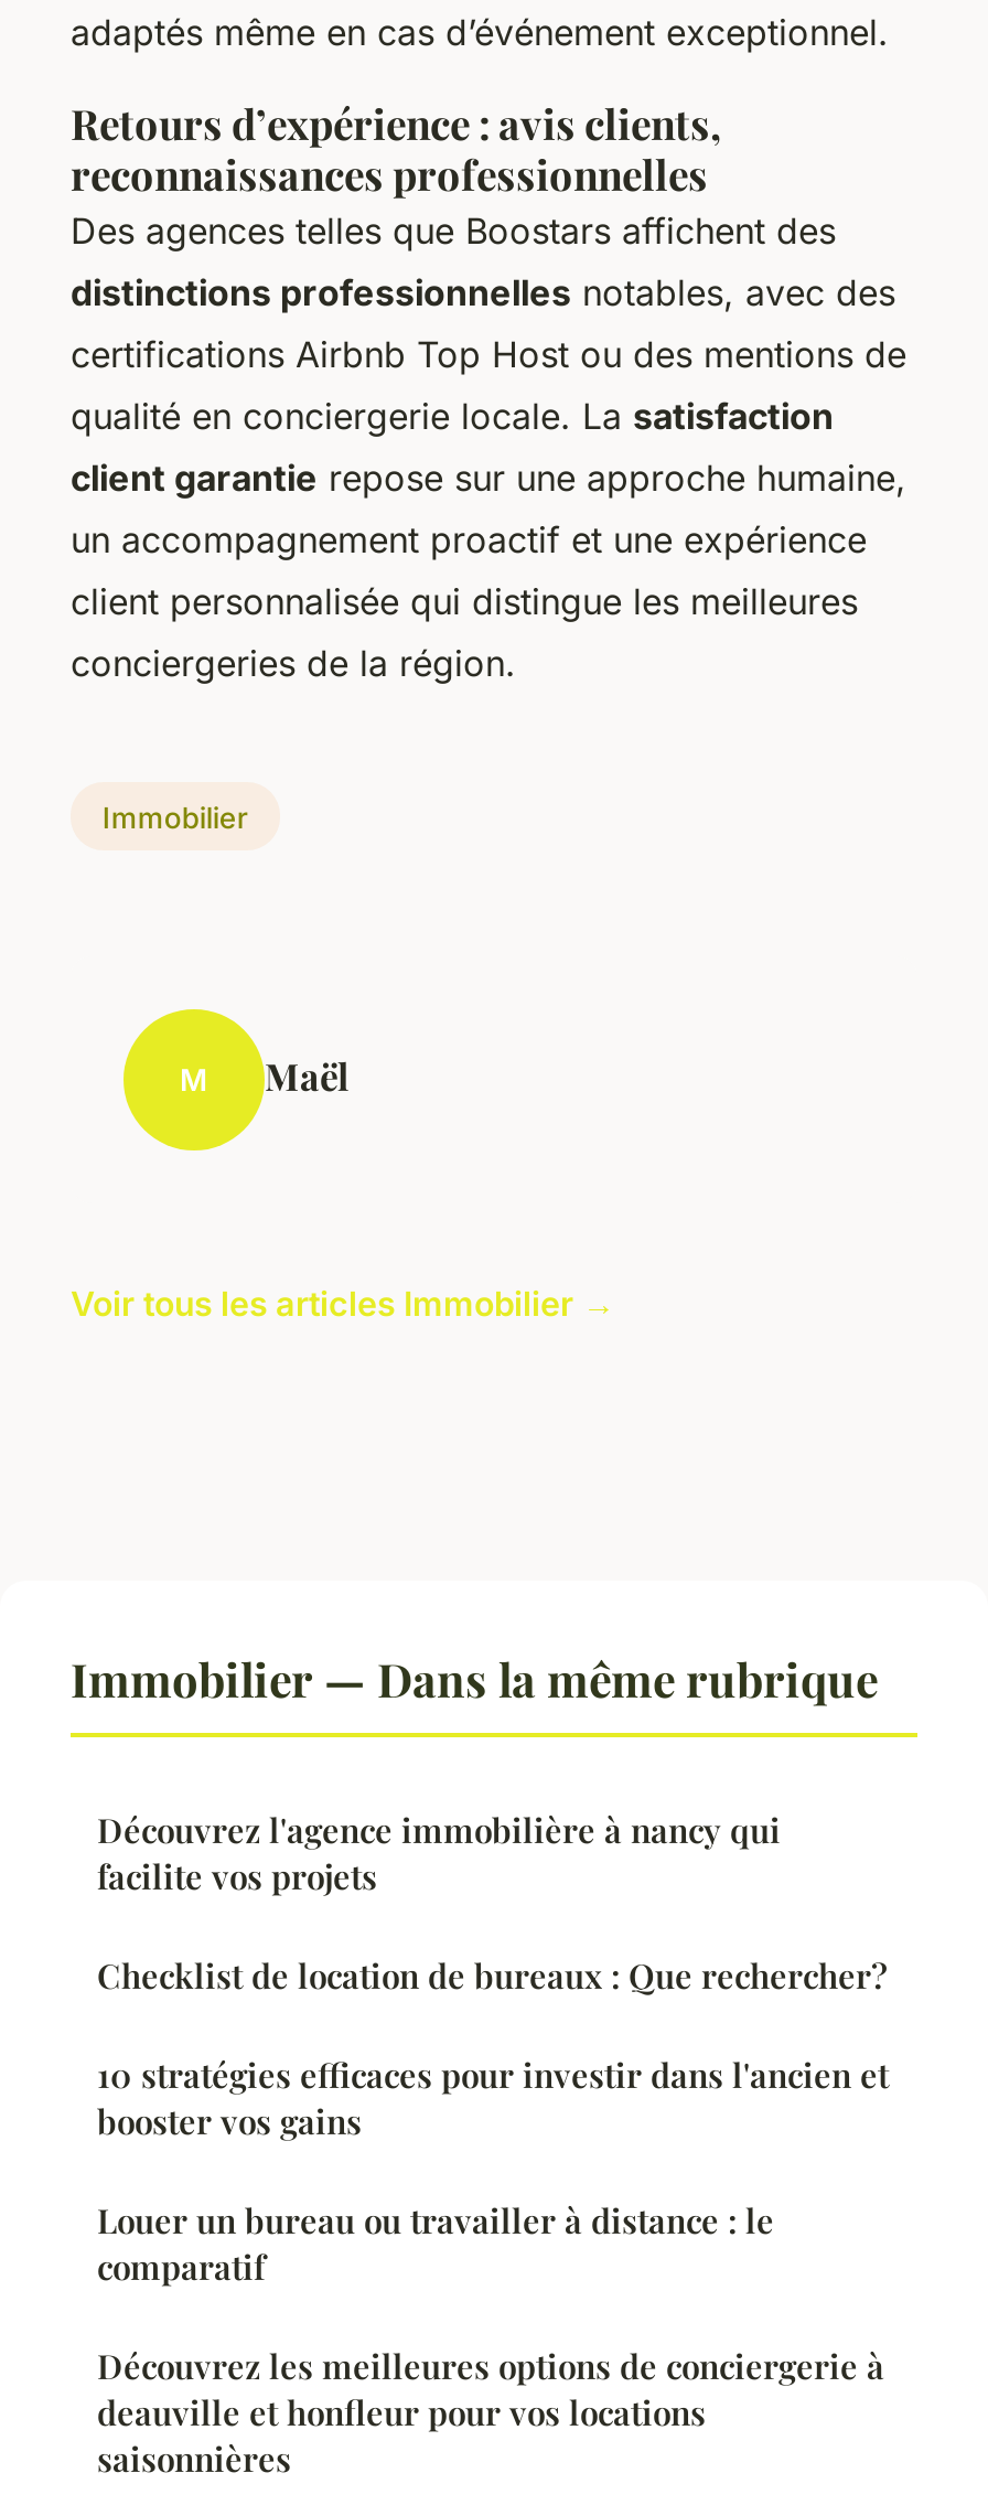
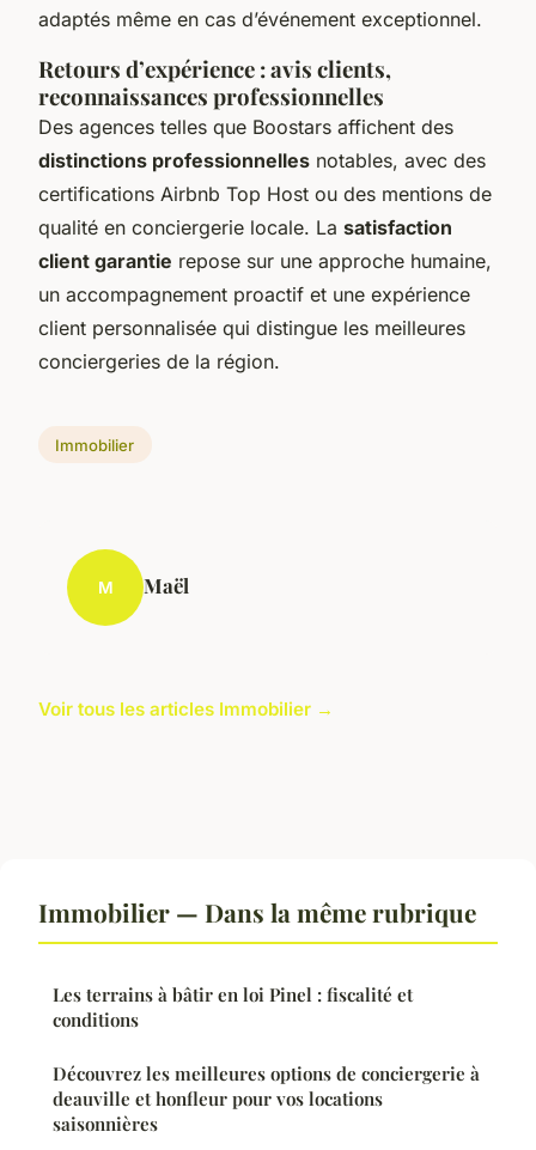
- Découvrez l'agence immobilière à nancy qui
- facilite vos projets
- Checklist de location de bureaux : Que rechercher?
- 10 stratégies efficaces pour investir dans l'ancien et
- booster vos gains
- Louer un bureau ou travailler à distance : le
- comparatif
+ Les terrains à bâtir en loi Pinel : fiscalité et
+ conditions
